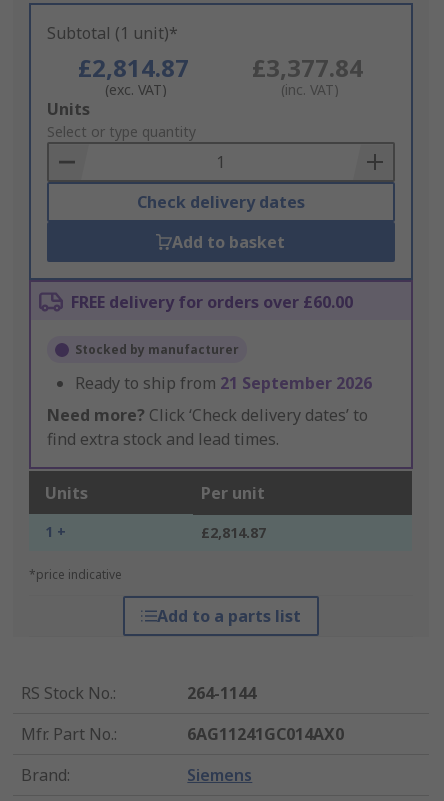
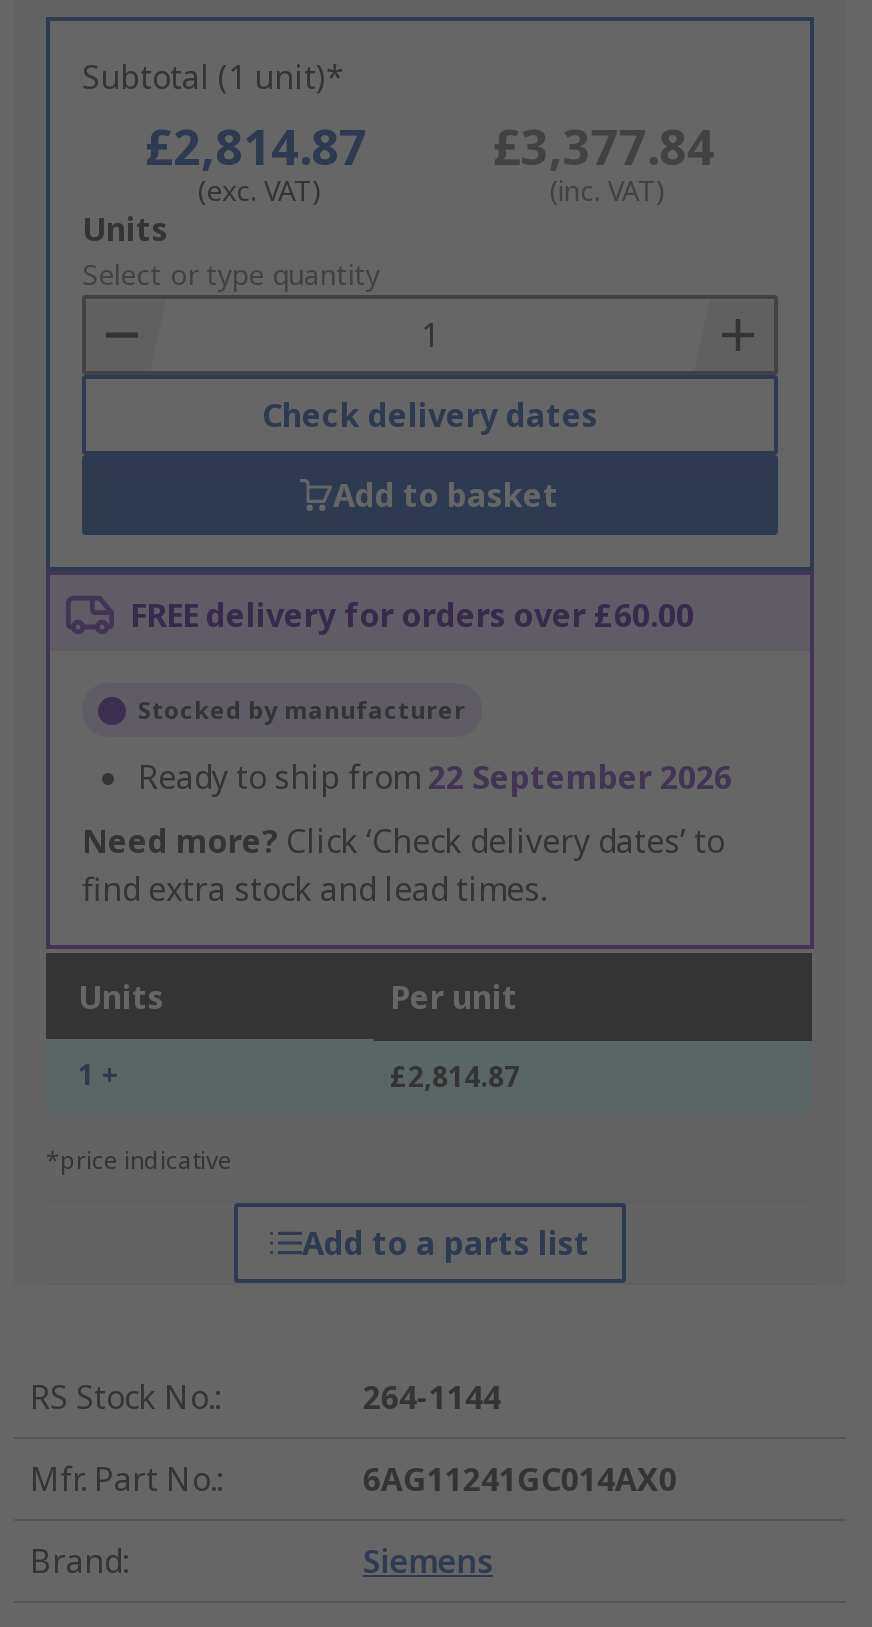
- Ready to ship from 21 September 2026
+ Ready to ship from 22 September 2026
